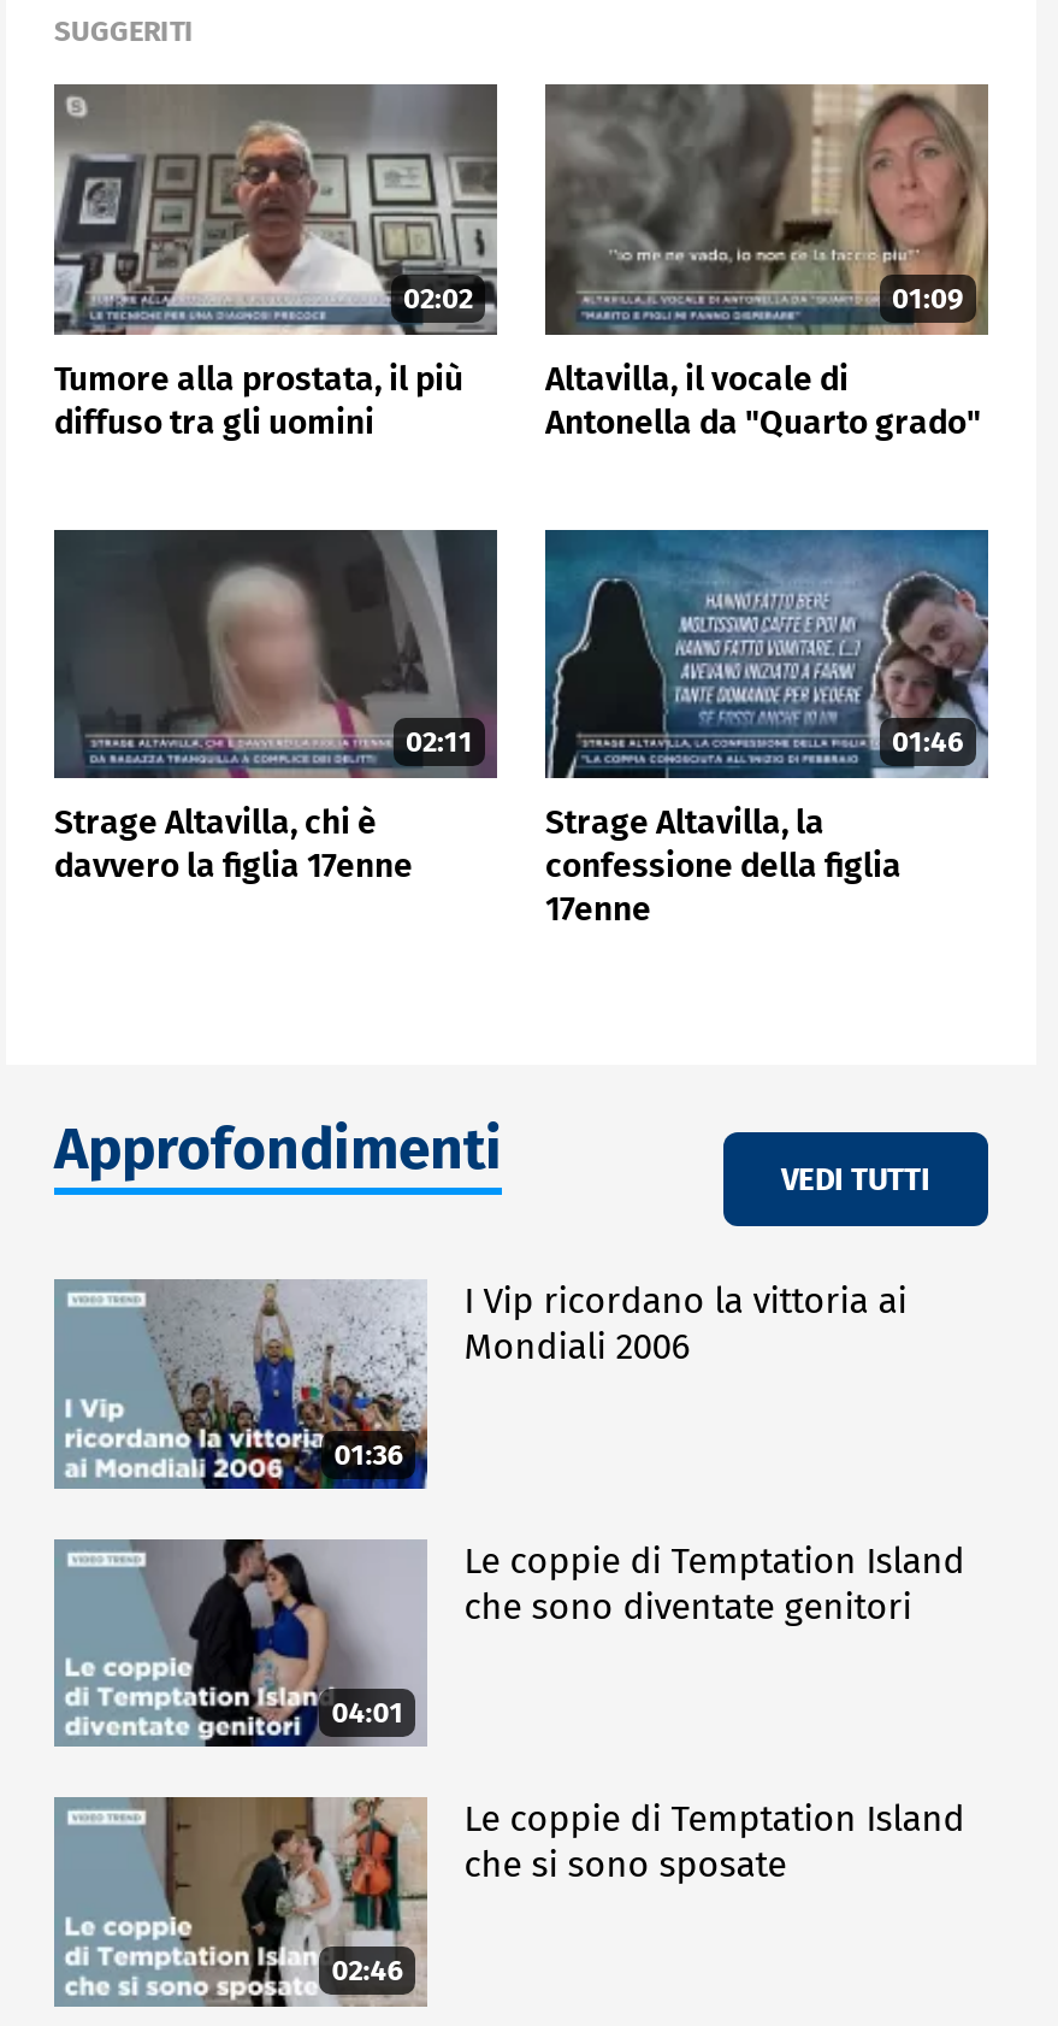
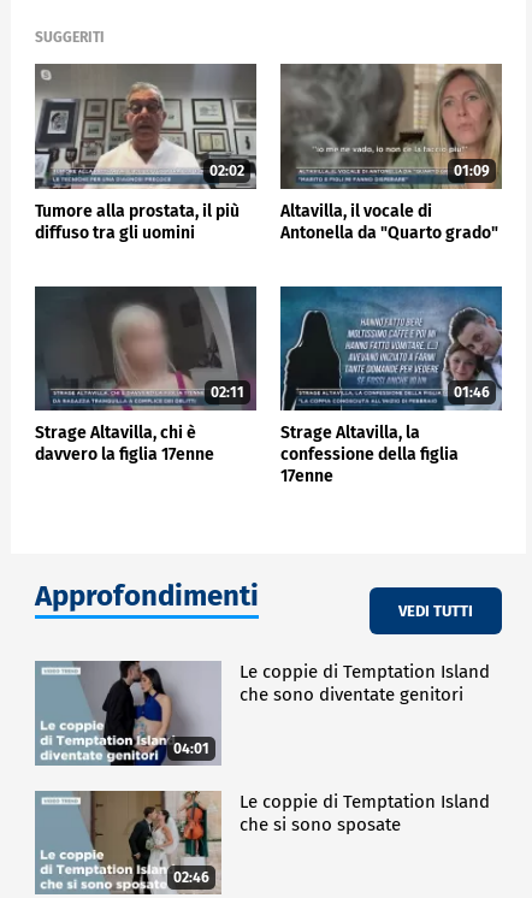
- [image]
- 01:36

- I Vip ricordano la vittoria ai
- Mondiali 2006
